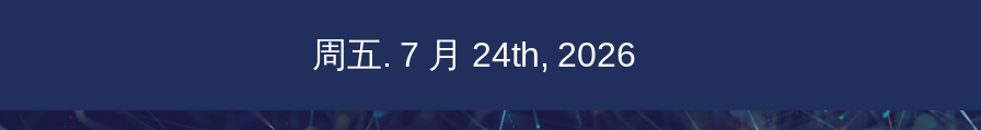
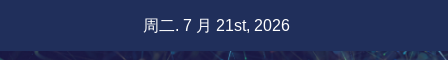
- 周五. 7 月 24th, 2026
+ 周二. 7 月 21st, 2026
